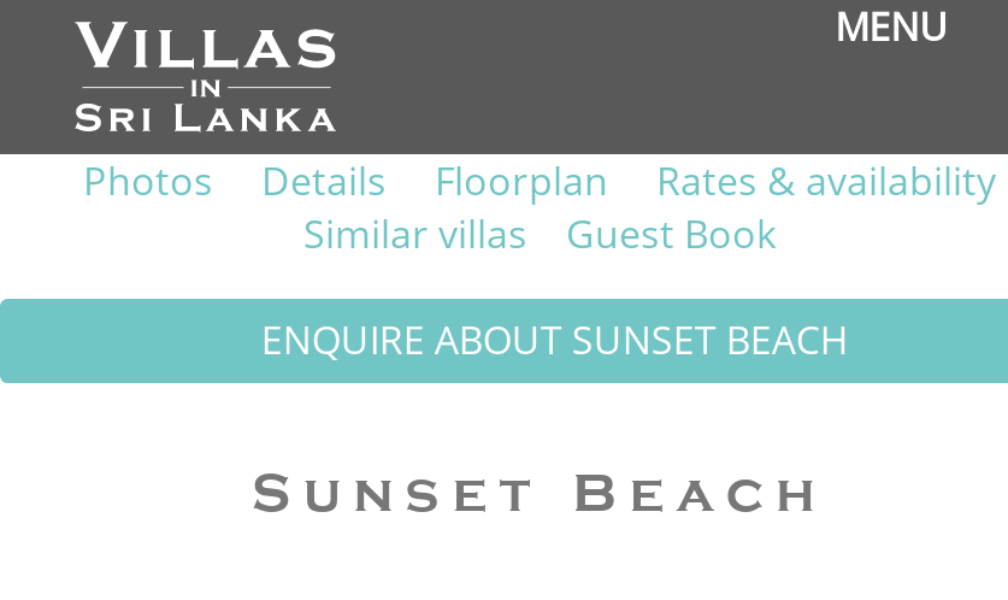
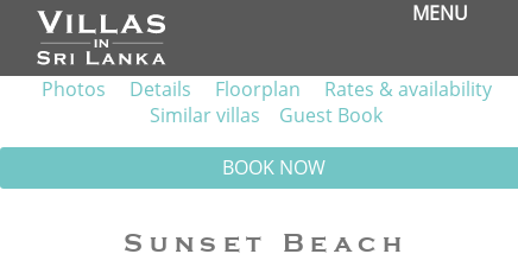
- ENQUIRE ABOUT SUNSET BEACH
+ BOOK NOW
